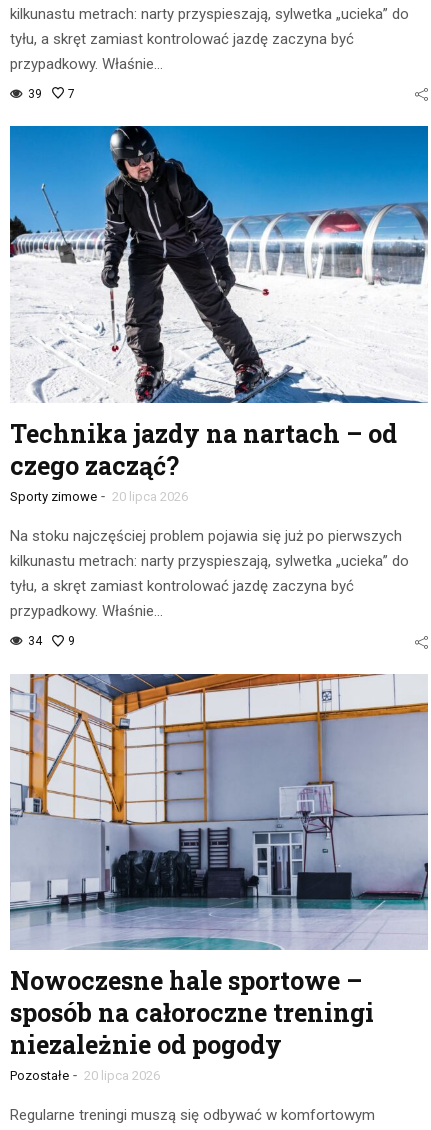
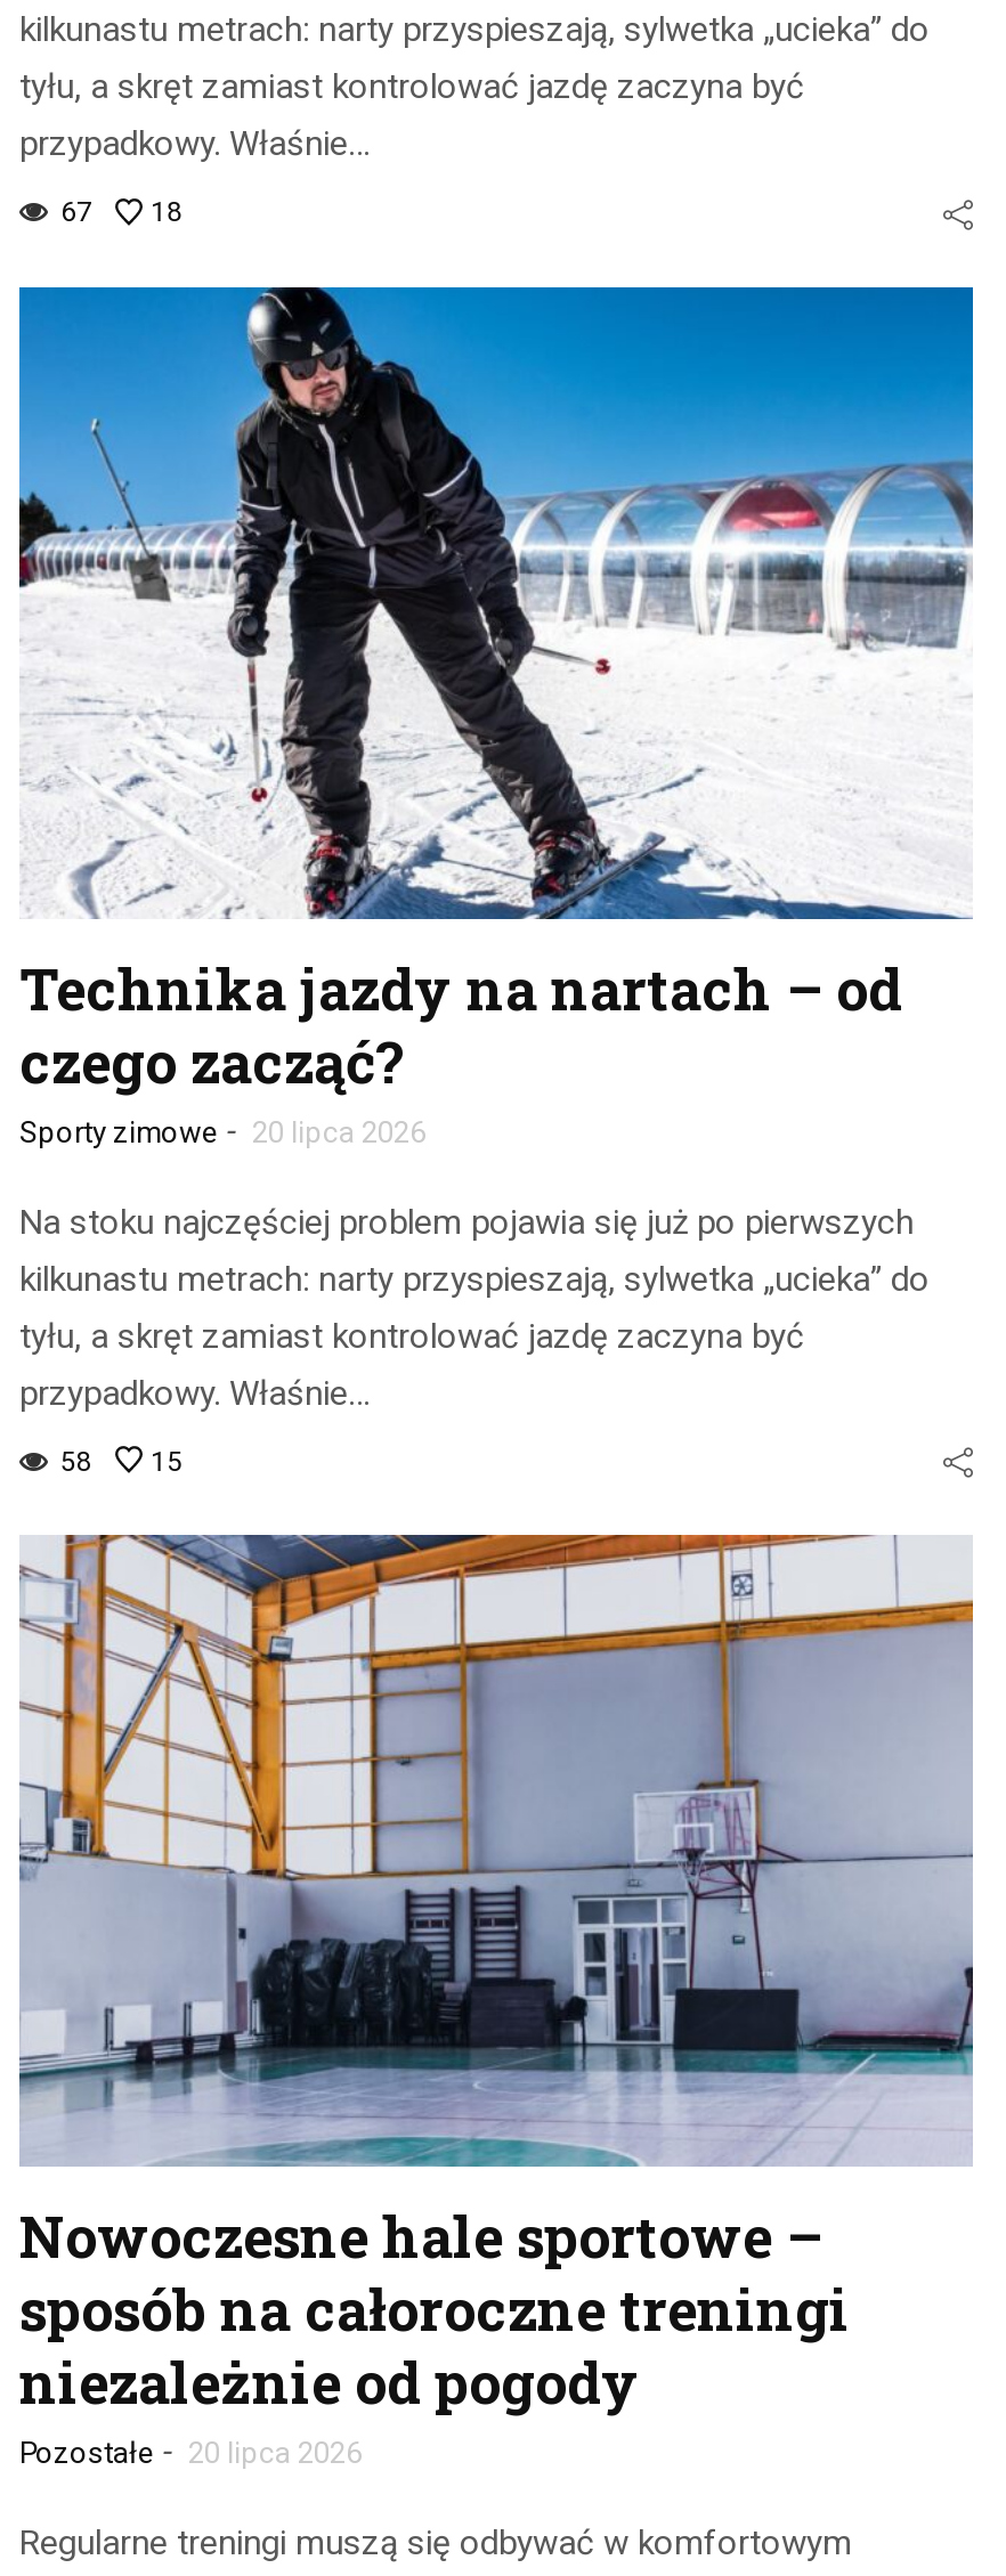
- 39
+ 67

- 7
+ 18

- 34
+ 58

- 9
+ 15
